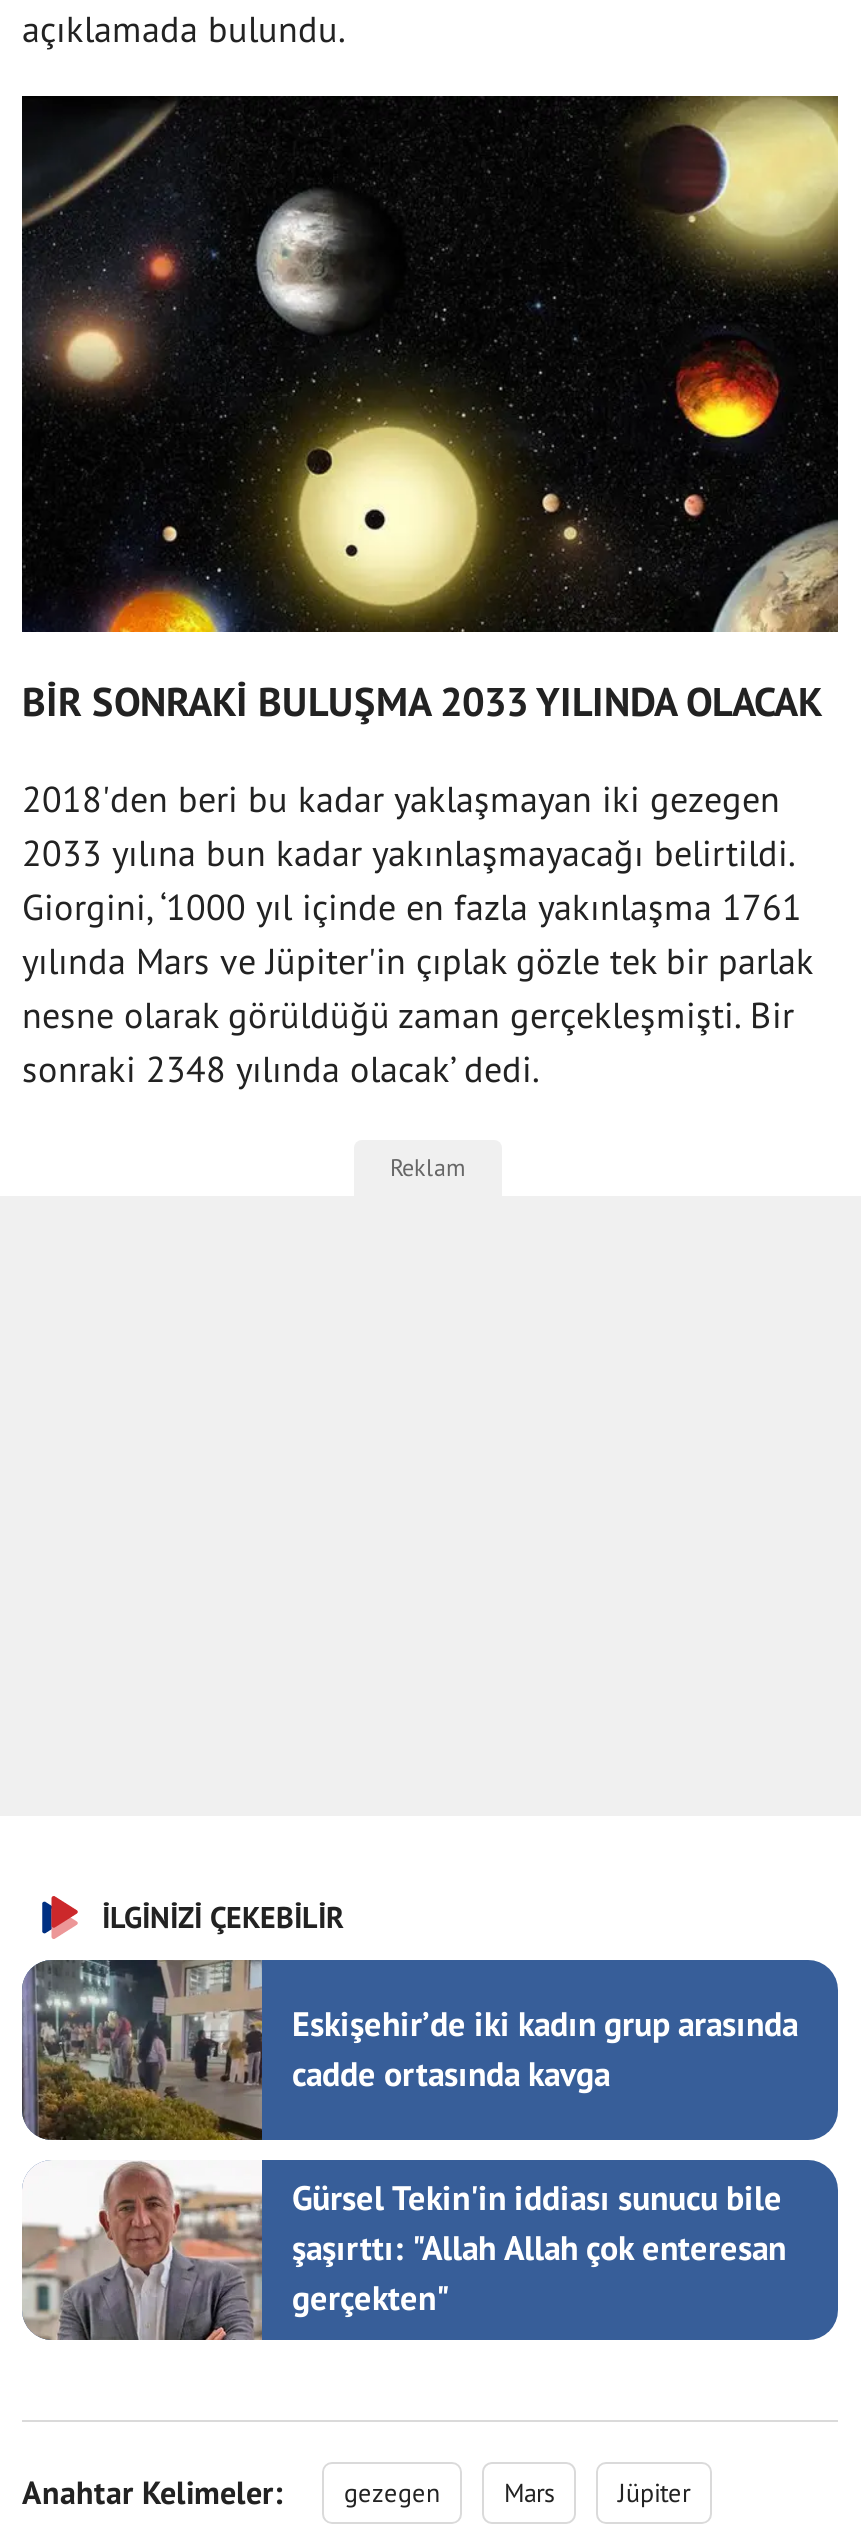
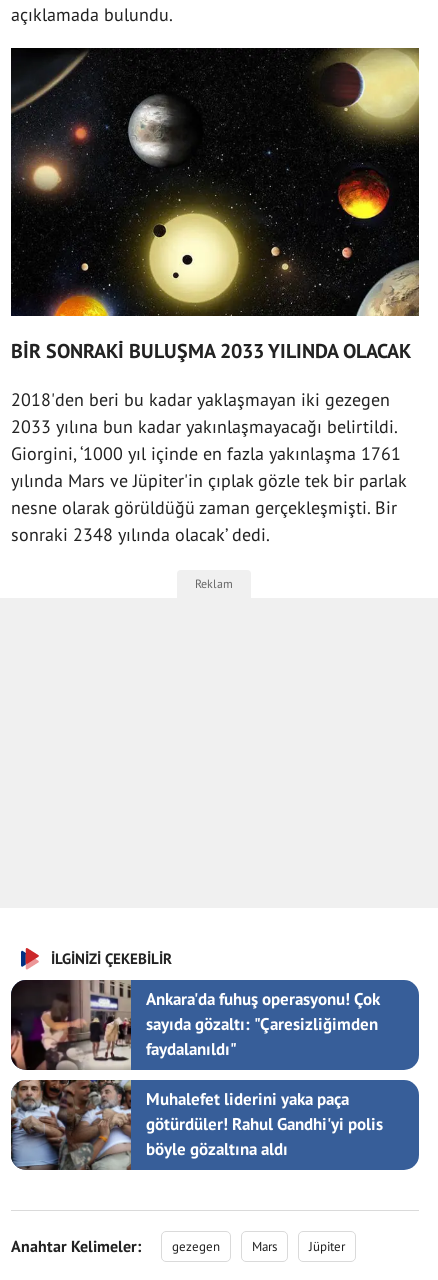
- [image]
- Eskişehir’de iki kadın grup arasında
- cadde ortasında kavga
+ [image]
+ Ankara'da fuhuş operasyonu! Çok
+ sayıda gözaltı: "Çaresizliğimden
+ faydalanıldı"

- [image]
- Gürsel Tekin'in iddiası sunucu bile
- şaşırttı: "Allah Allah çok enteresan
- gerçekten"
+ [image]
+ Muhalefet liderini yaka paça
+ götürdüler! Rahul Gandhi'yi polis
+ böyle gözaltına aldı
